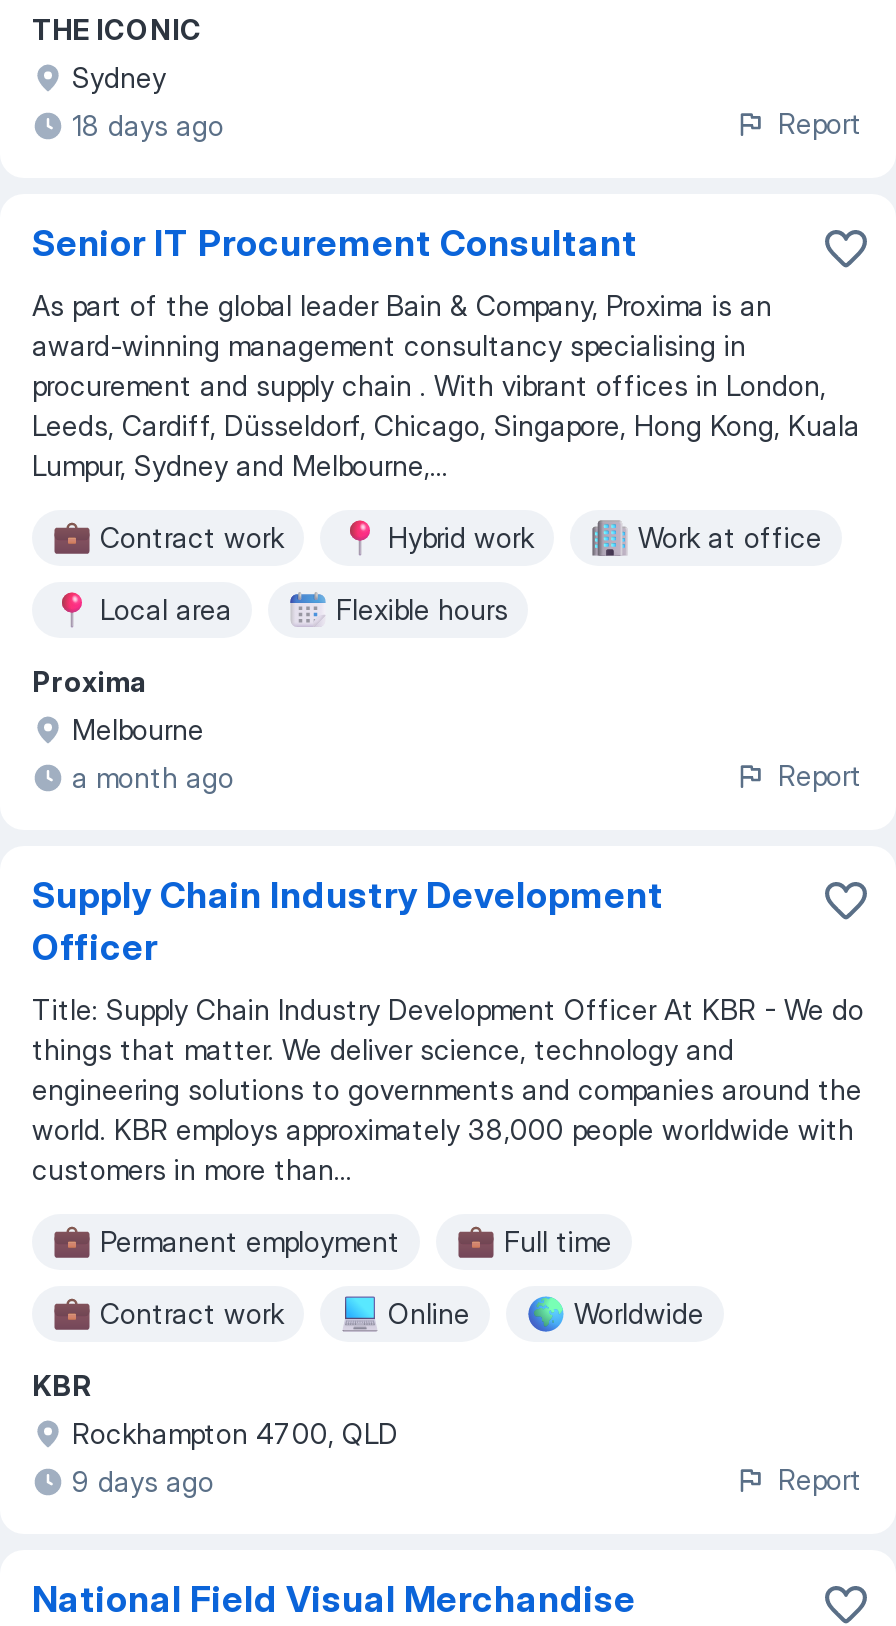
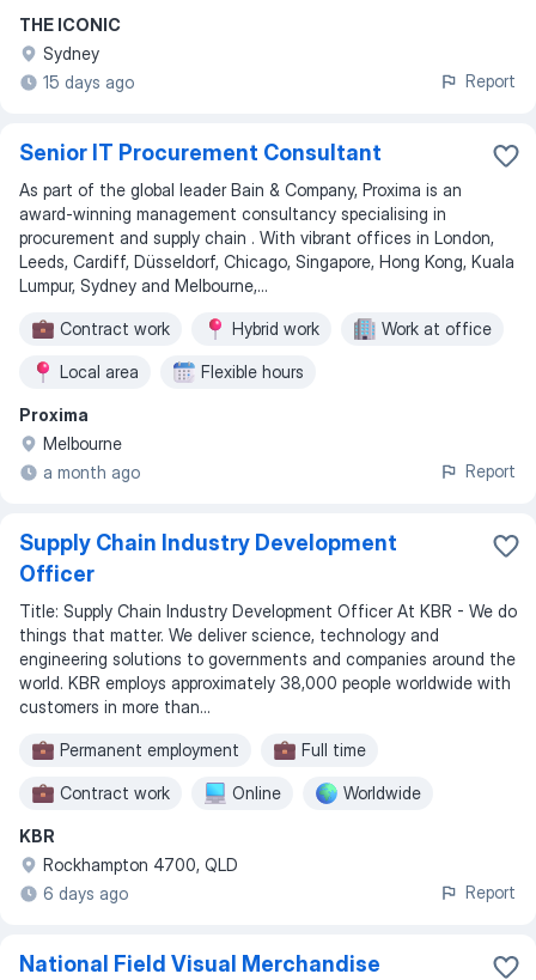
- 18 days ago
+ 15 days ago

- 9 days ago
+ 6 days ago
